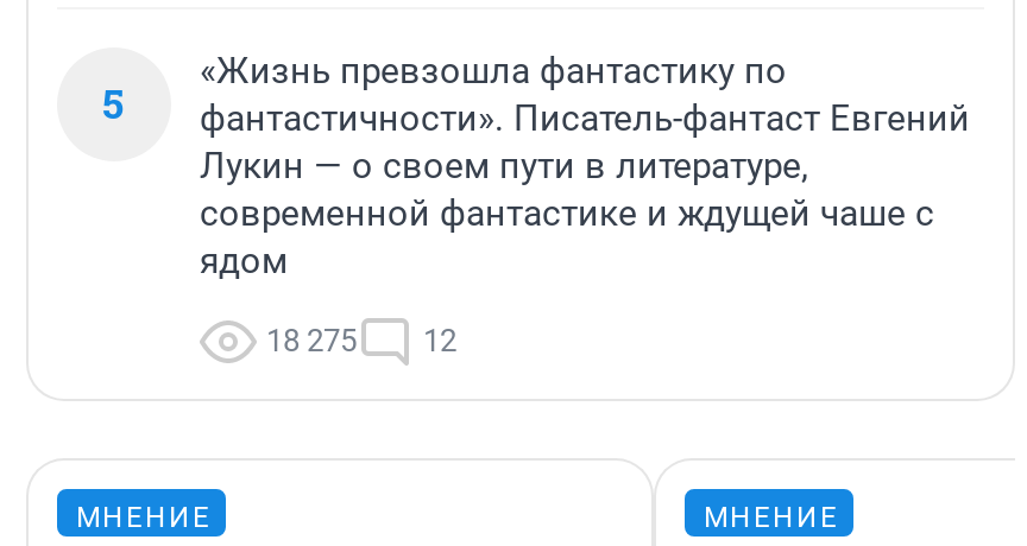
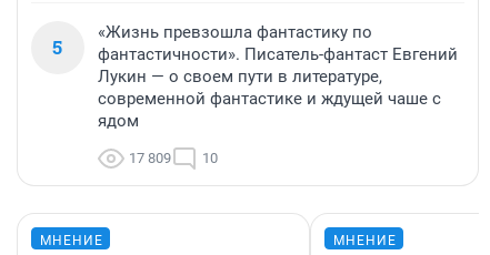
- 18 275
+ 17 809

- 12
+ 10
